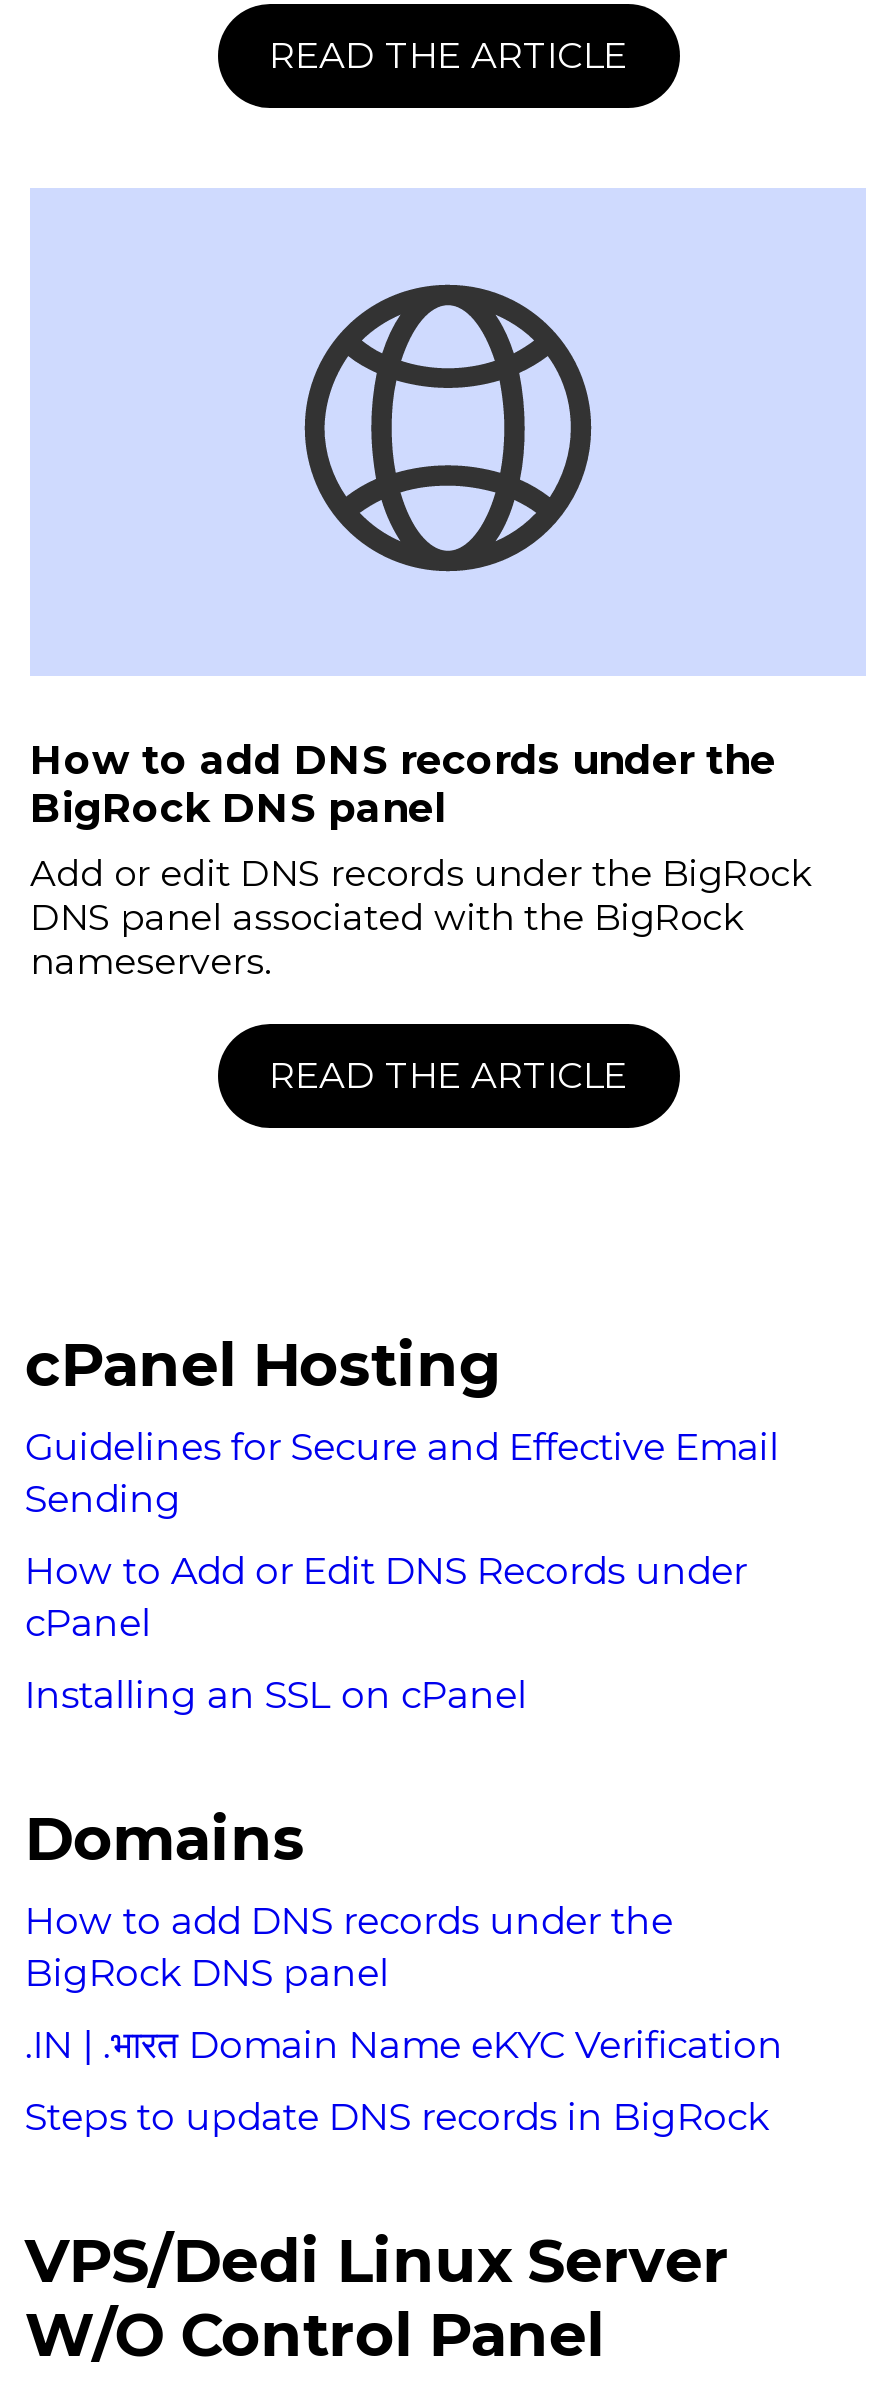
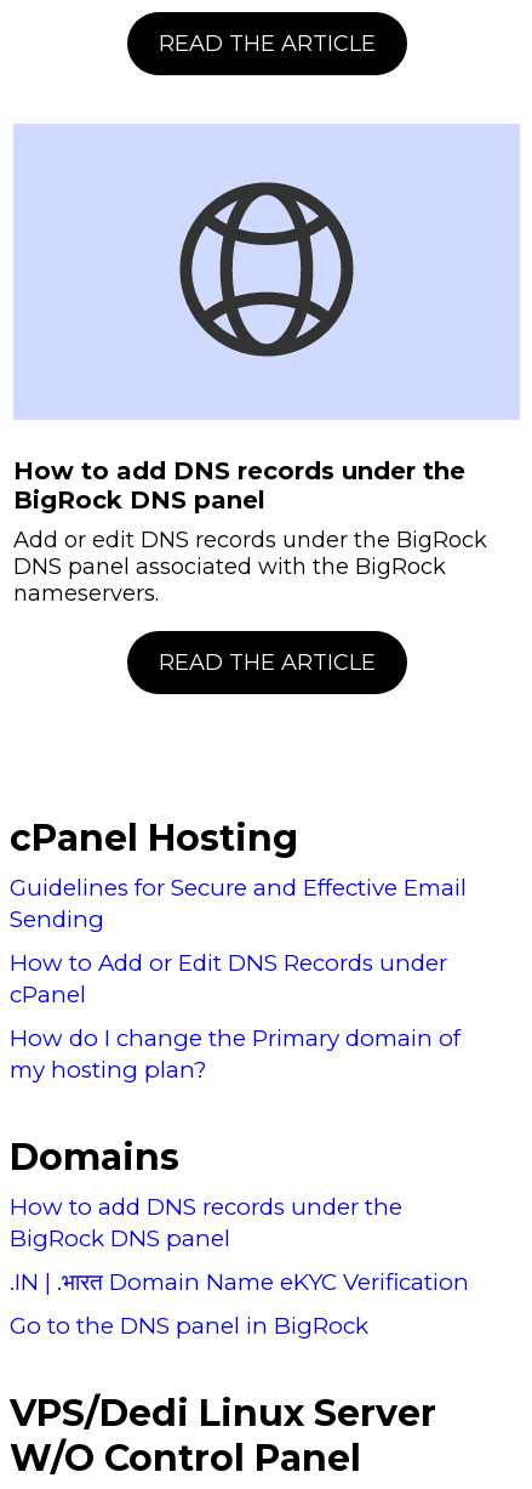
- Installing an SSL on cPanel
+ How do I change the Primary domain of
+ my hosting plan?

- Steps to update DNS records in BigRock
+ Go to the DNS panel in BigRock
